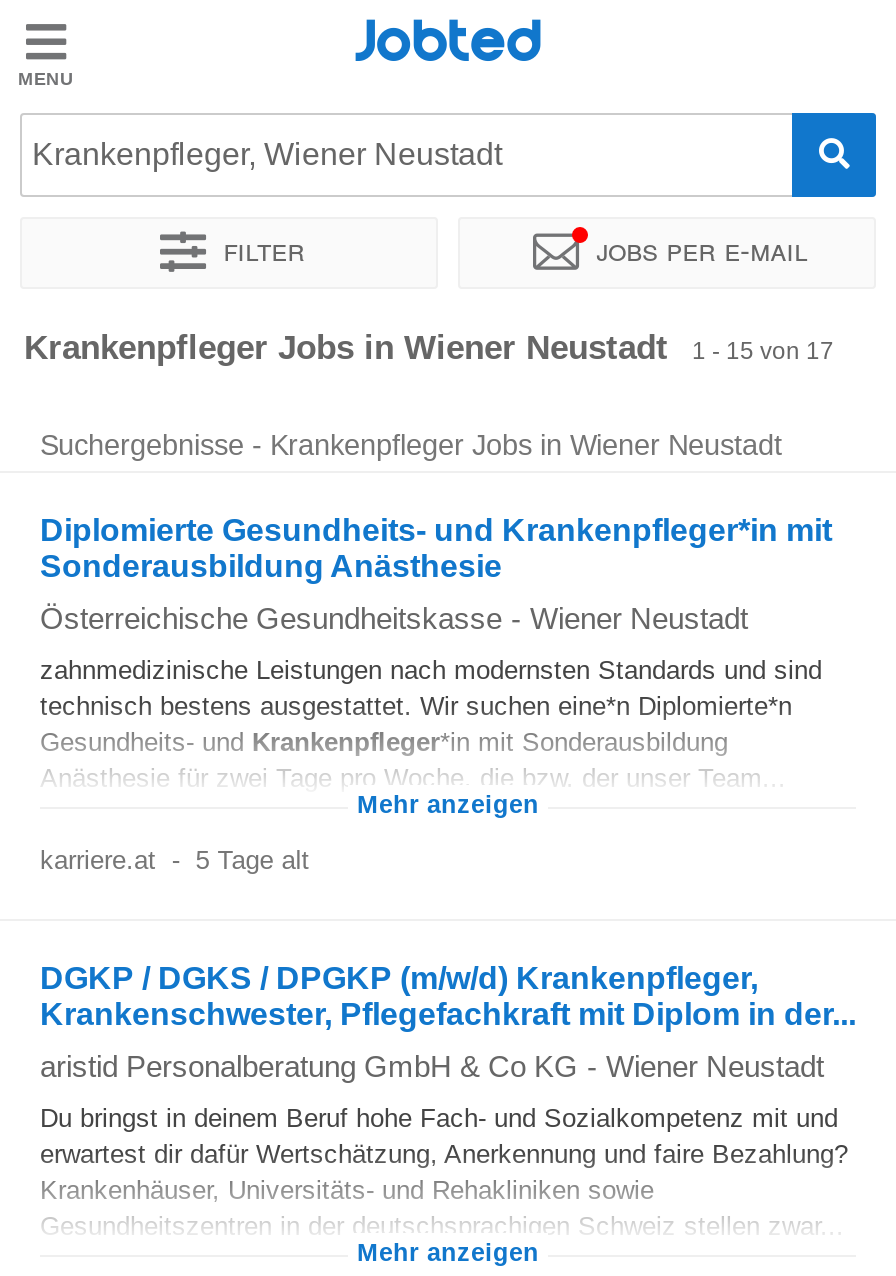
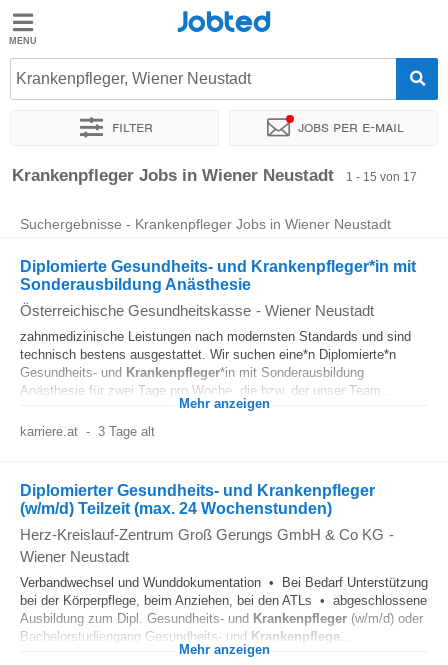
- karriere.at - 5 Tage alt
+ karriere.at - 3 Tage alt

- DGKP / DGKS / DPGKP (m/w/d) Krankenpfleger,
- Krankenschwester, Pflegefachkraft mit Diplom in der...
+ Diplomierter Gesundheits- und Krankenpfleger
+ (w/m/d) Teilzeit (max. 24 Wochenstunden)

- aristid Personalberatung GmbH & Co KG - Wiener Neustadt
+ Herz-Kreislauf-Zentrum Groß Gerungs GmbH & Co KG -
+ Wiener Neustadt

- Du bringst in deinem Beruf hohe Fach- und Sozialkompetenz mit und
- erwartest dir dafür Wertschätzung, Anerkennung und faire Bezahlung?
- Krankenhäuser, Universitäts- und Rehakliniken sowie
- Gesundheitszentren in der deutschsprachigen Schweiz stellen zwar...
+ Verbandwechsel und Wunddokumentation • Bei Bedarf Unterstützung
+ bei der Körperpflege, beim Anziehen, bei den ATLs • abgeschlossene
+ Ausbildung zum Dipl. Gesundheits- und Krankenpfleger (w/m/d) oder
+ Bachelorstudiengang Gesundheits- und Krankenpflege...
